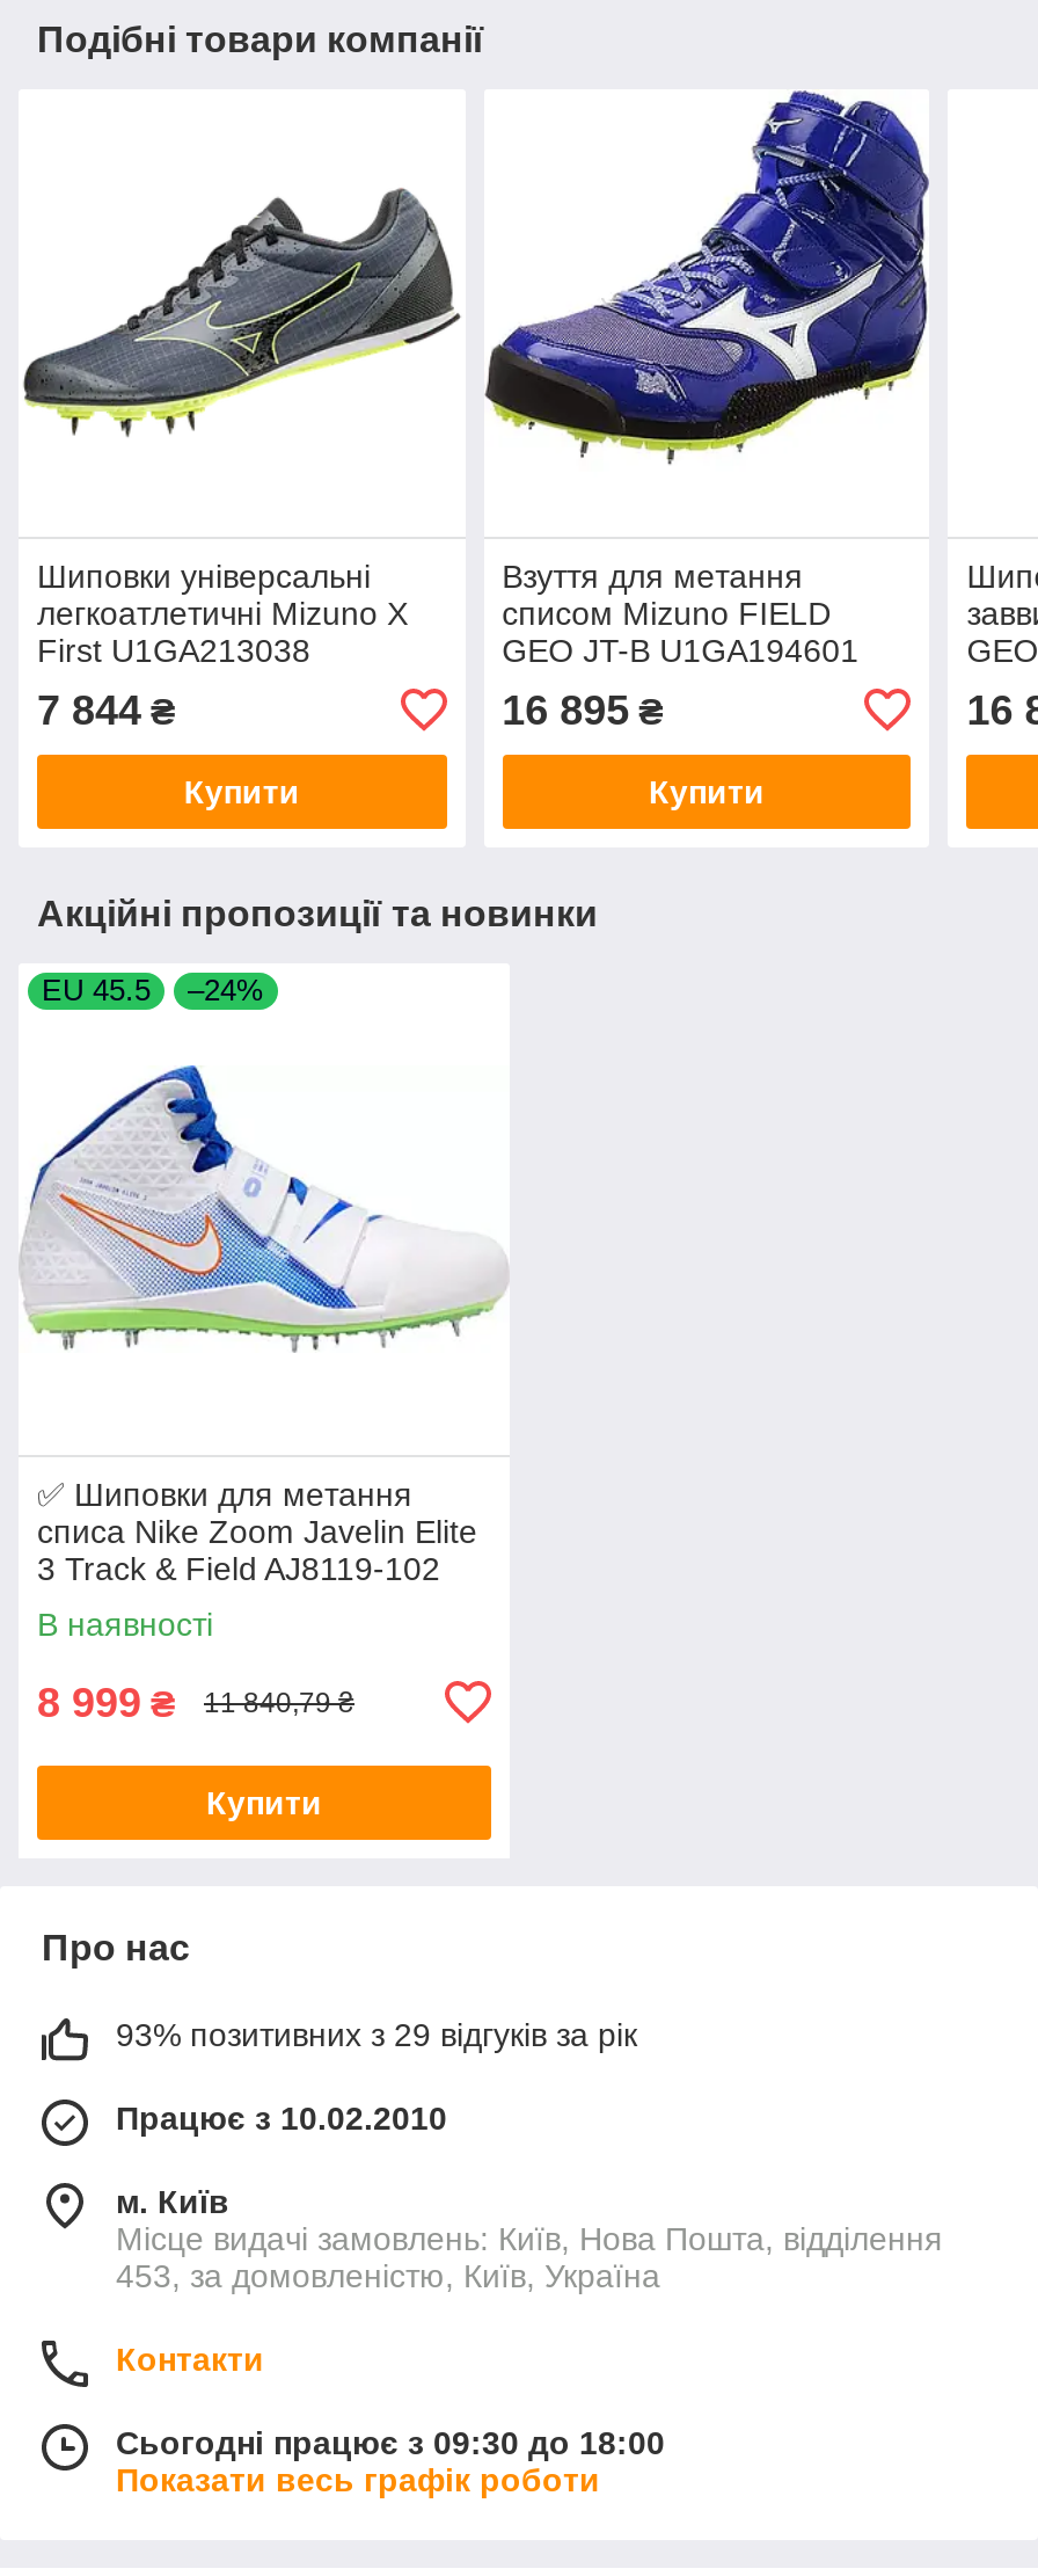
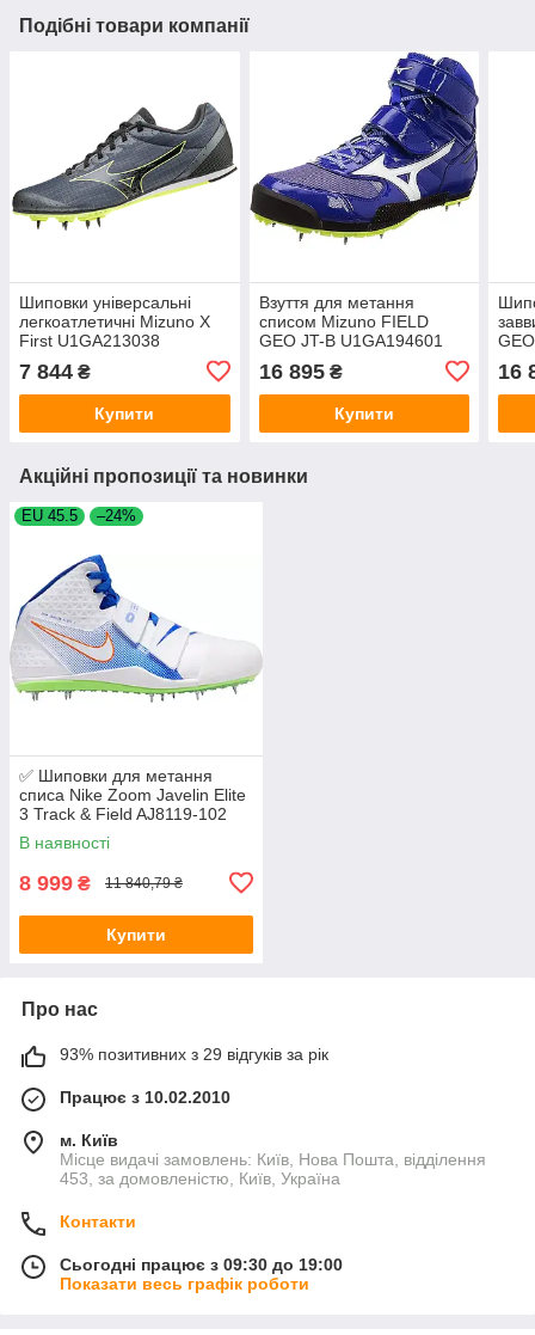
- Сьогодні працює з 09:30 до 18:00
+ Сьогодні працює з 09:30 до 19:00
